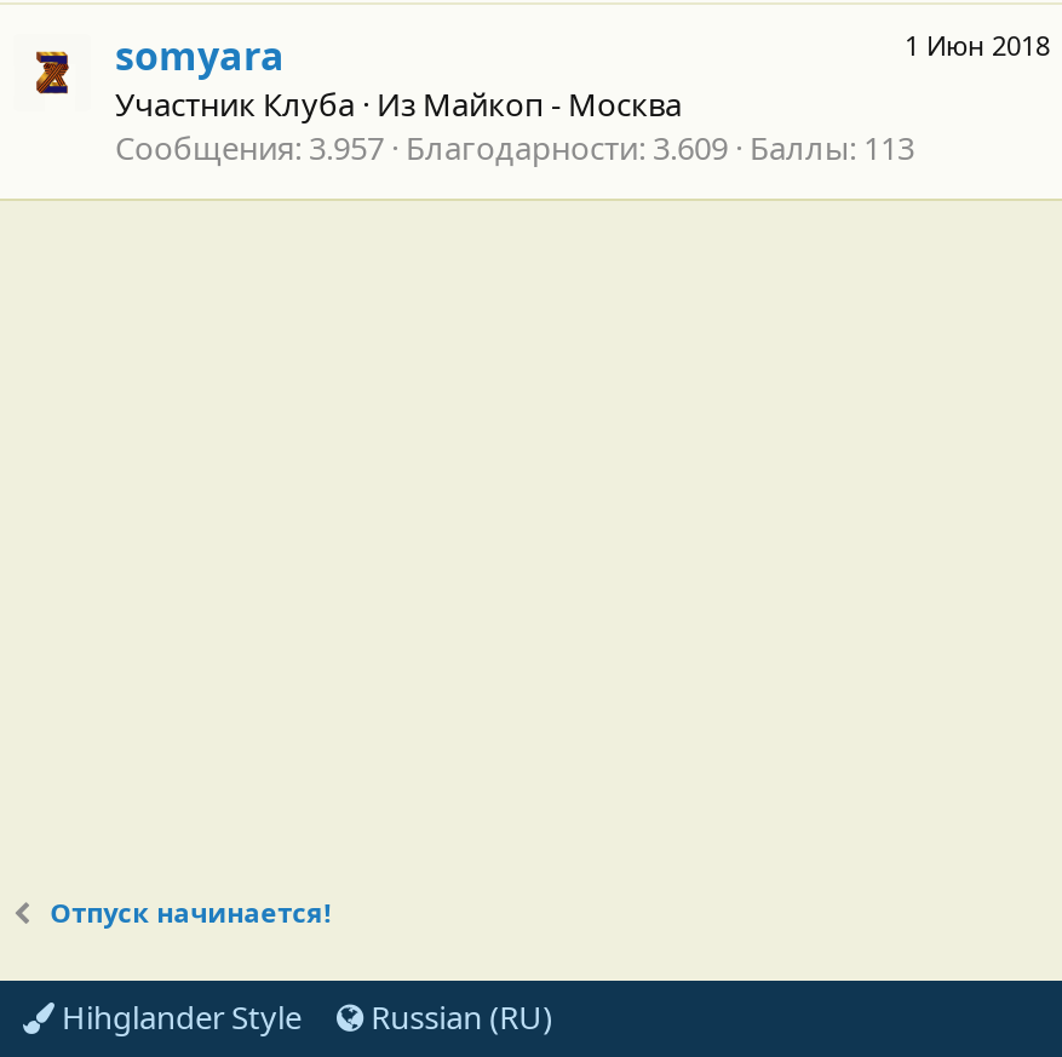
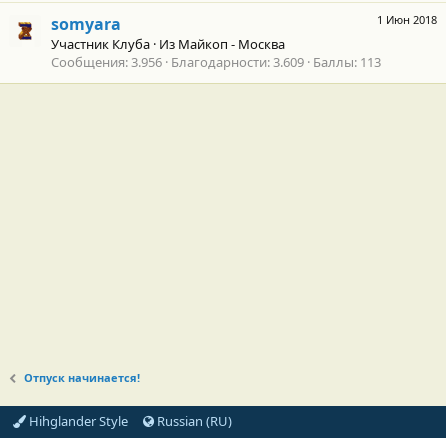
- Сообщения 3.957 Благодарности 3.609 Баллы 113
+ Сообщения 3.956 Благодарности 3.609 Баллы 113
